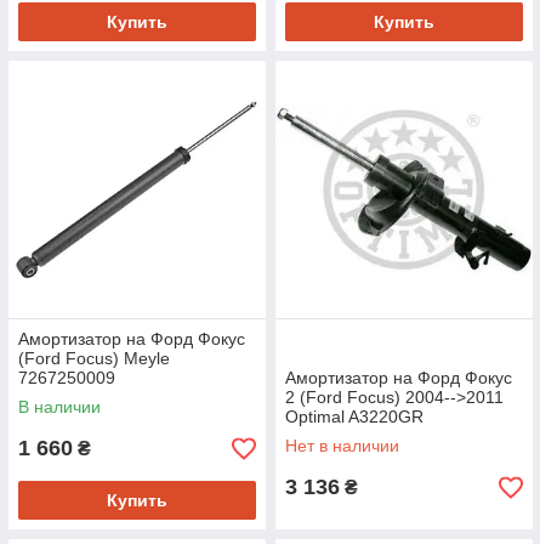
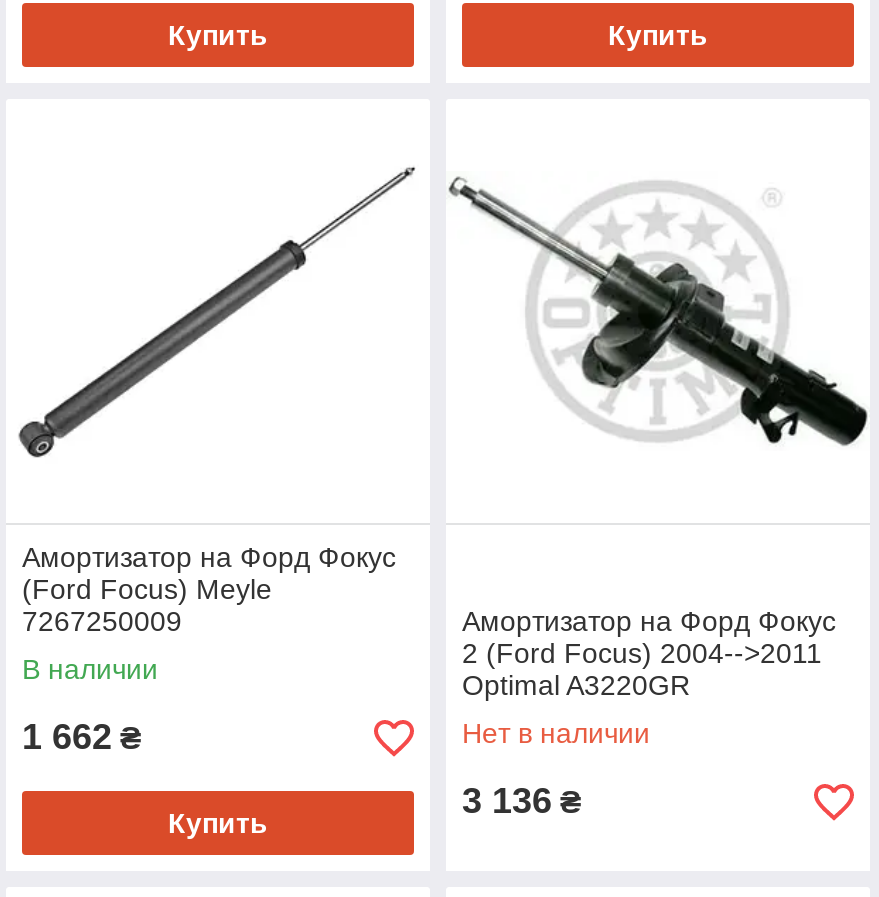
- 1 660 ₴
+ 1 662 ₴
